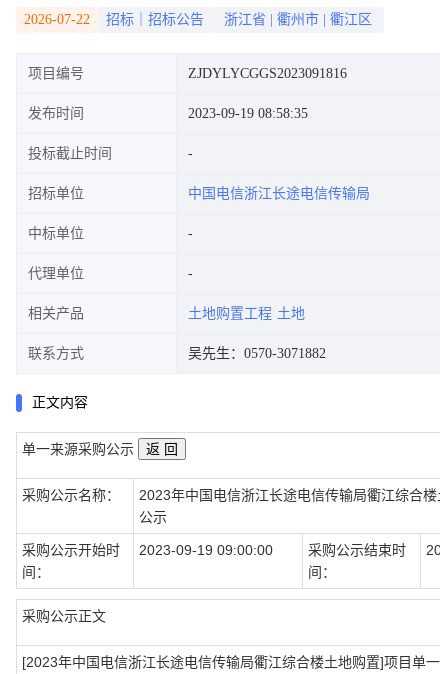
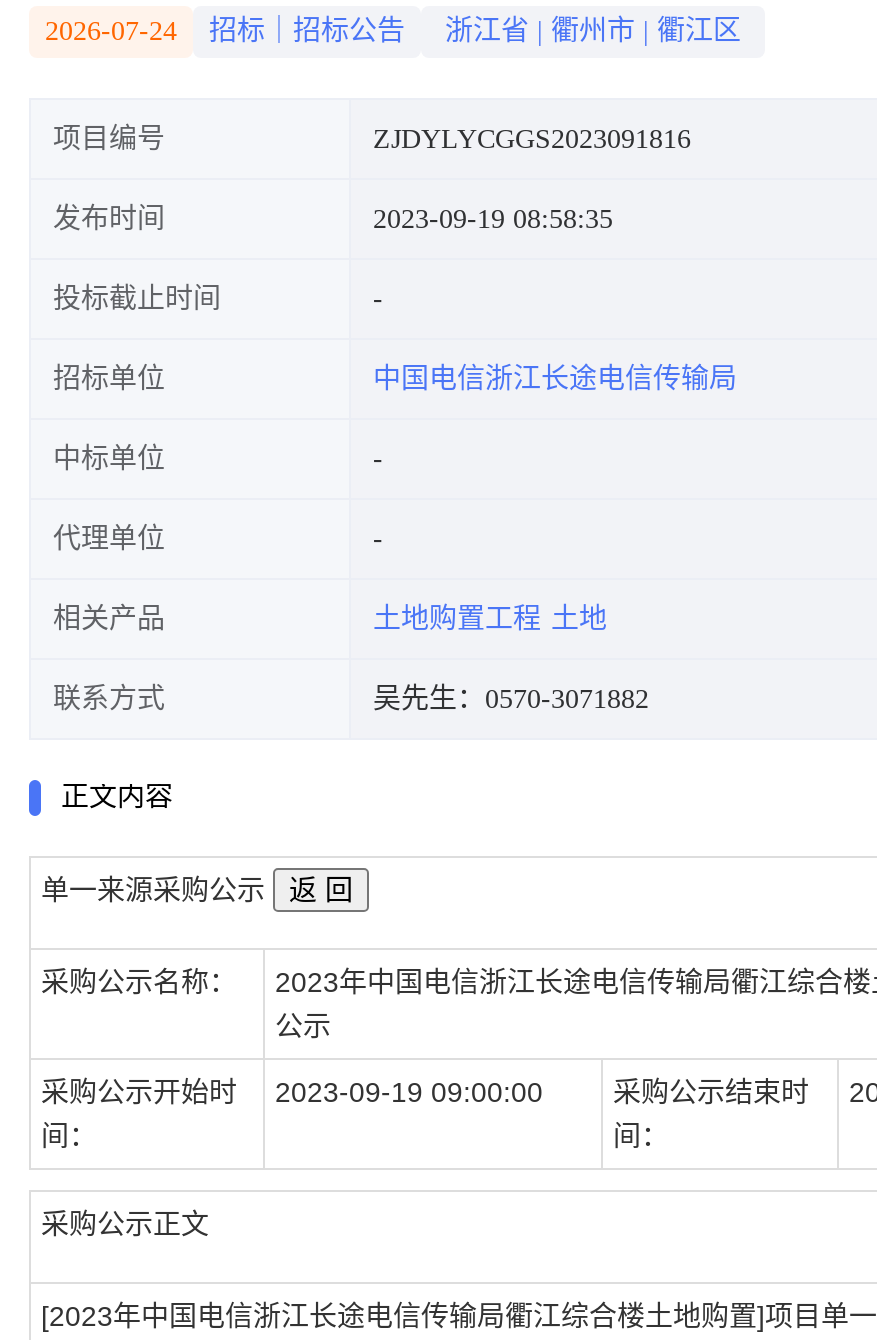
- 2026-07-22
+ 2026-07-24
